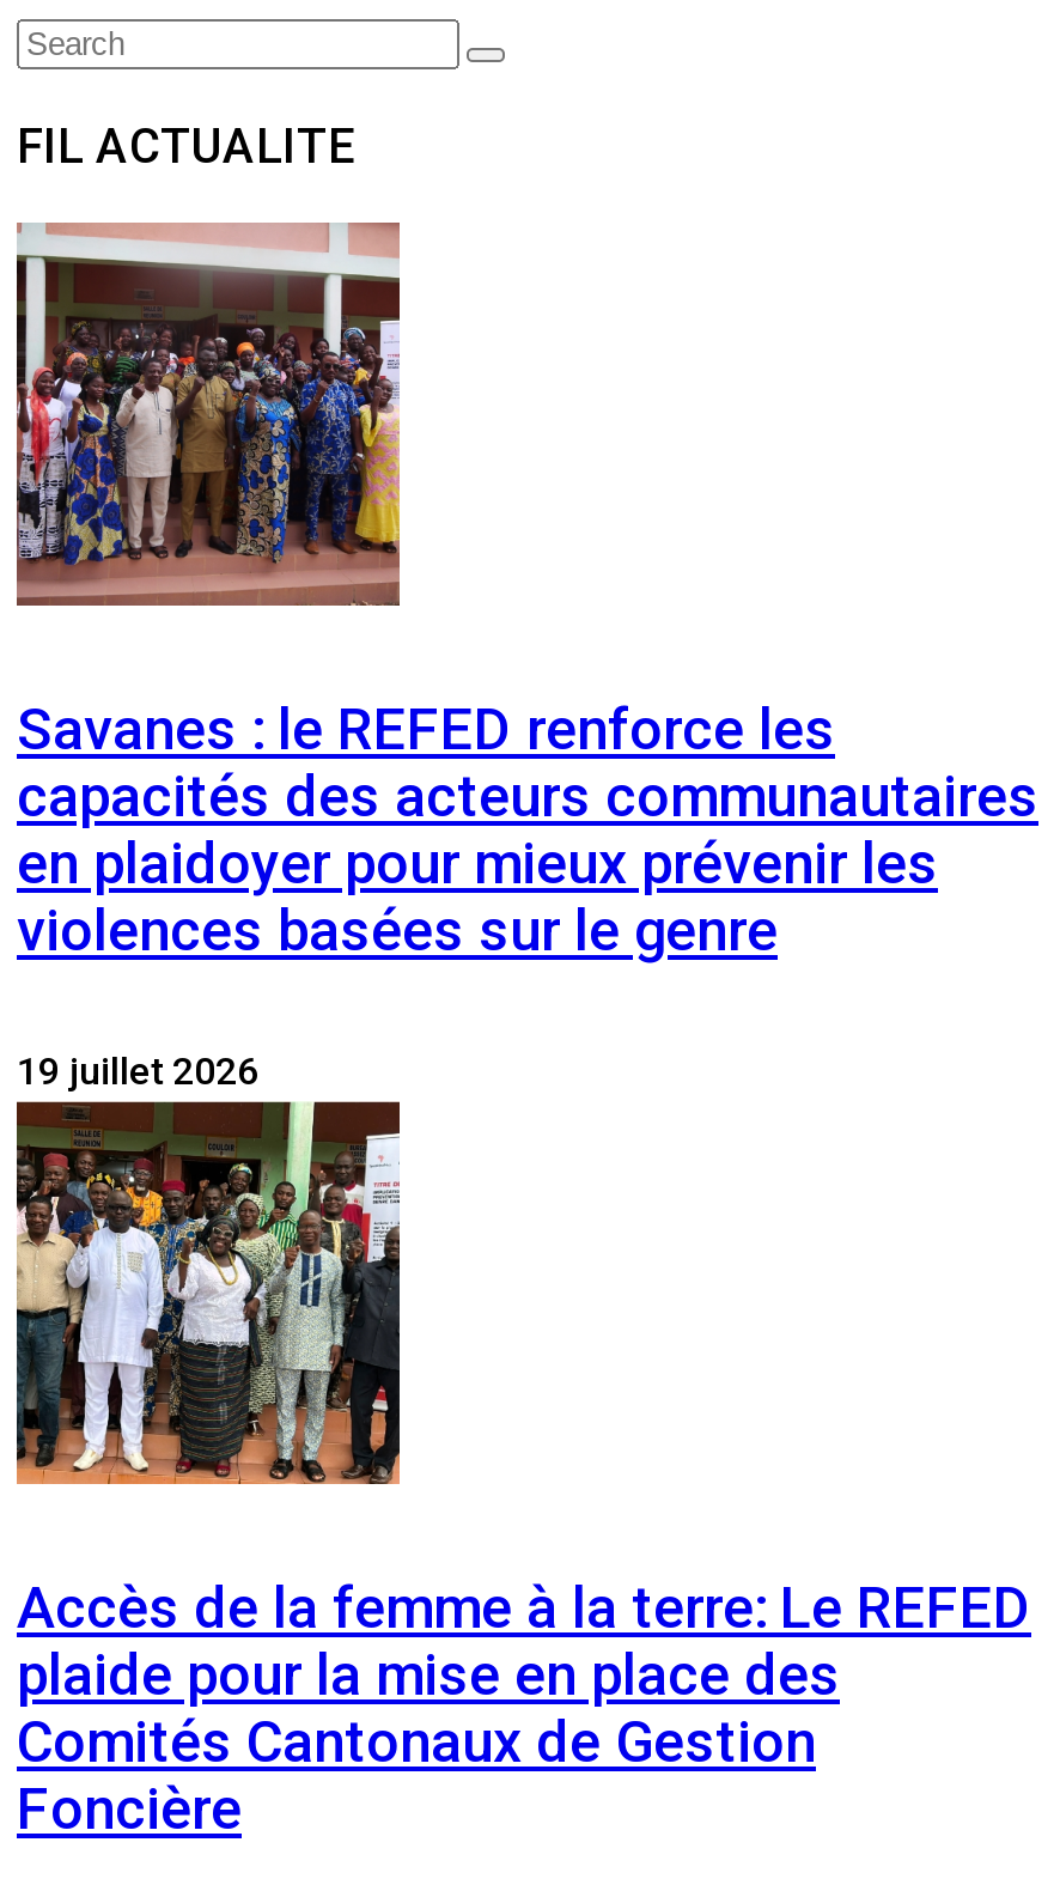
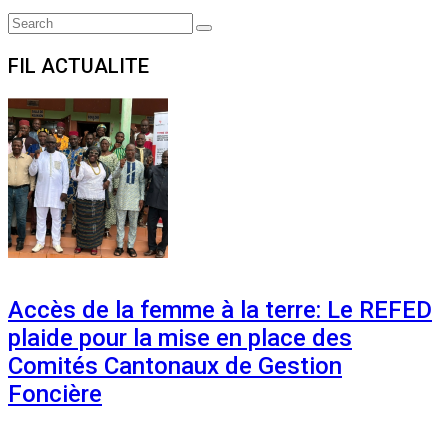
- [image]
- Savanes : le REFED renforce les
- capacités des acteurs communautaires
- en plaidoyer pour mieux prévenir les
- violences basées sur le genre
- 19 juillet 2026
